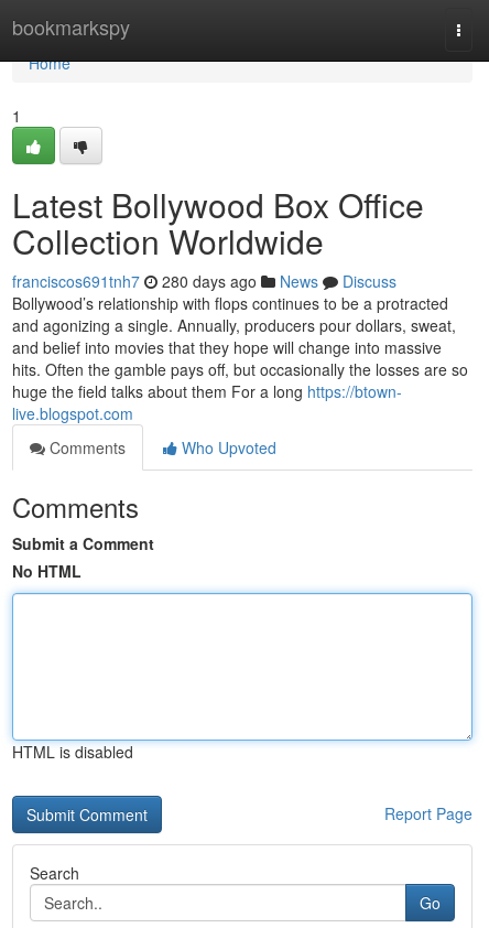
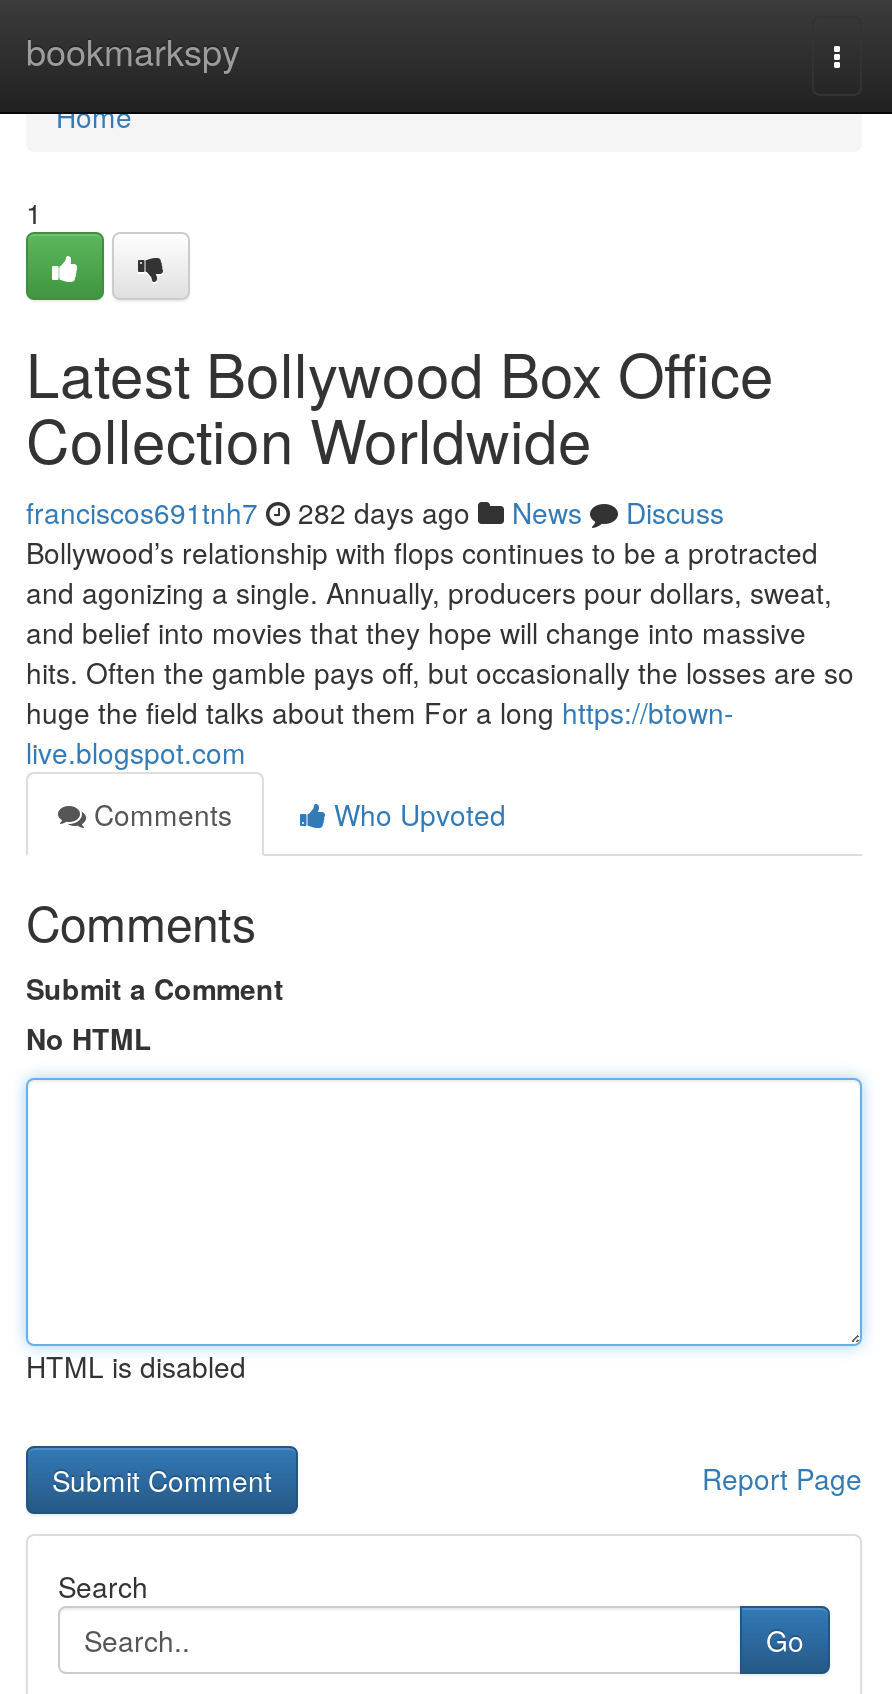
- franciscos691tnh7 280 days ago News Discuss
+ franciscos691tnh7 282 days ago News Discuss
